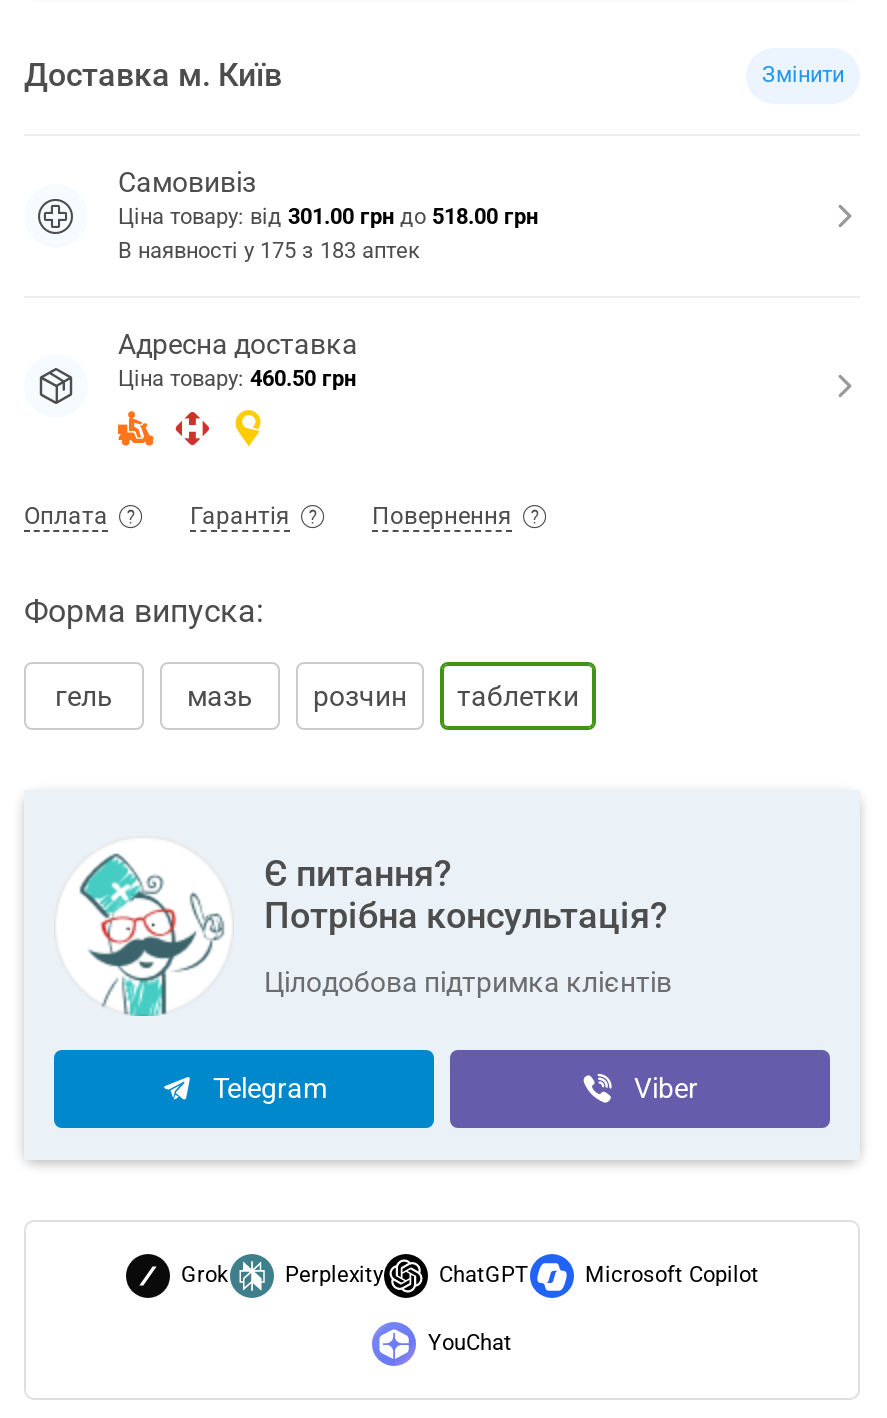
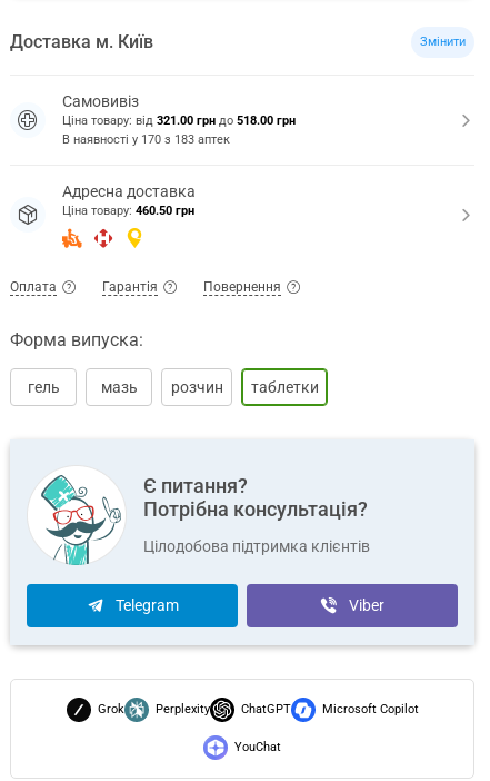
- Ціна товару: від 301.00 грн до 518.00 грн
+ Ціна товару: від 321.00 грн до 518.00 грн

- В наявності у 175 з 183 аптек
+ В наявності у 170 з 183 аптек
